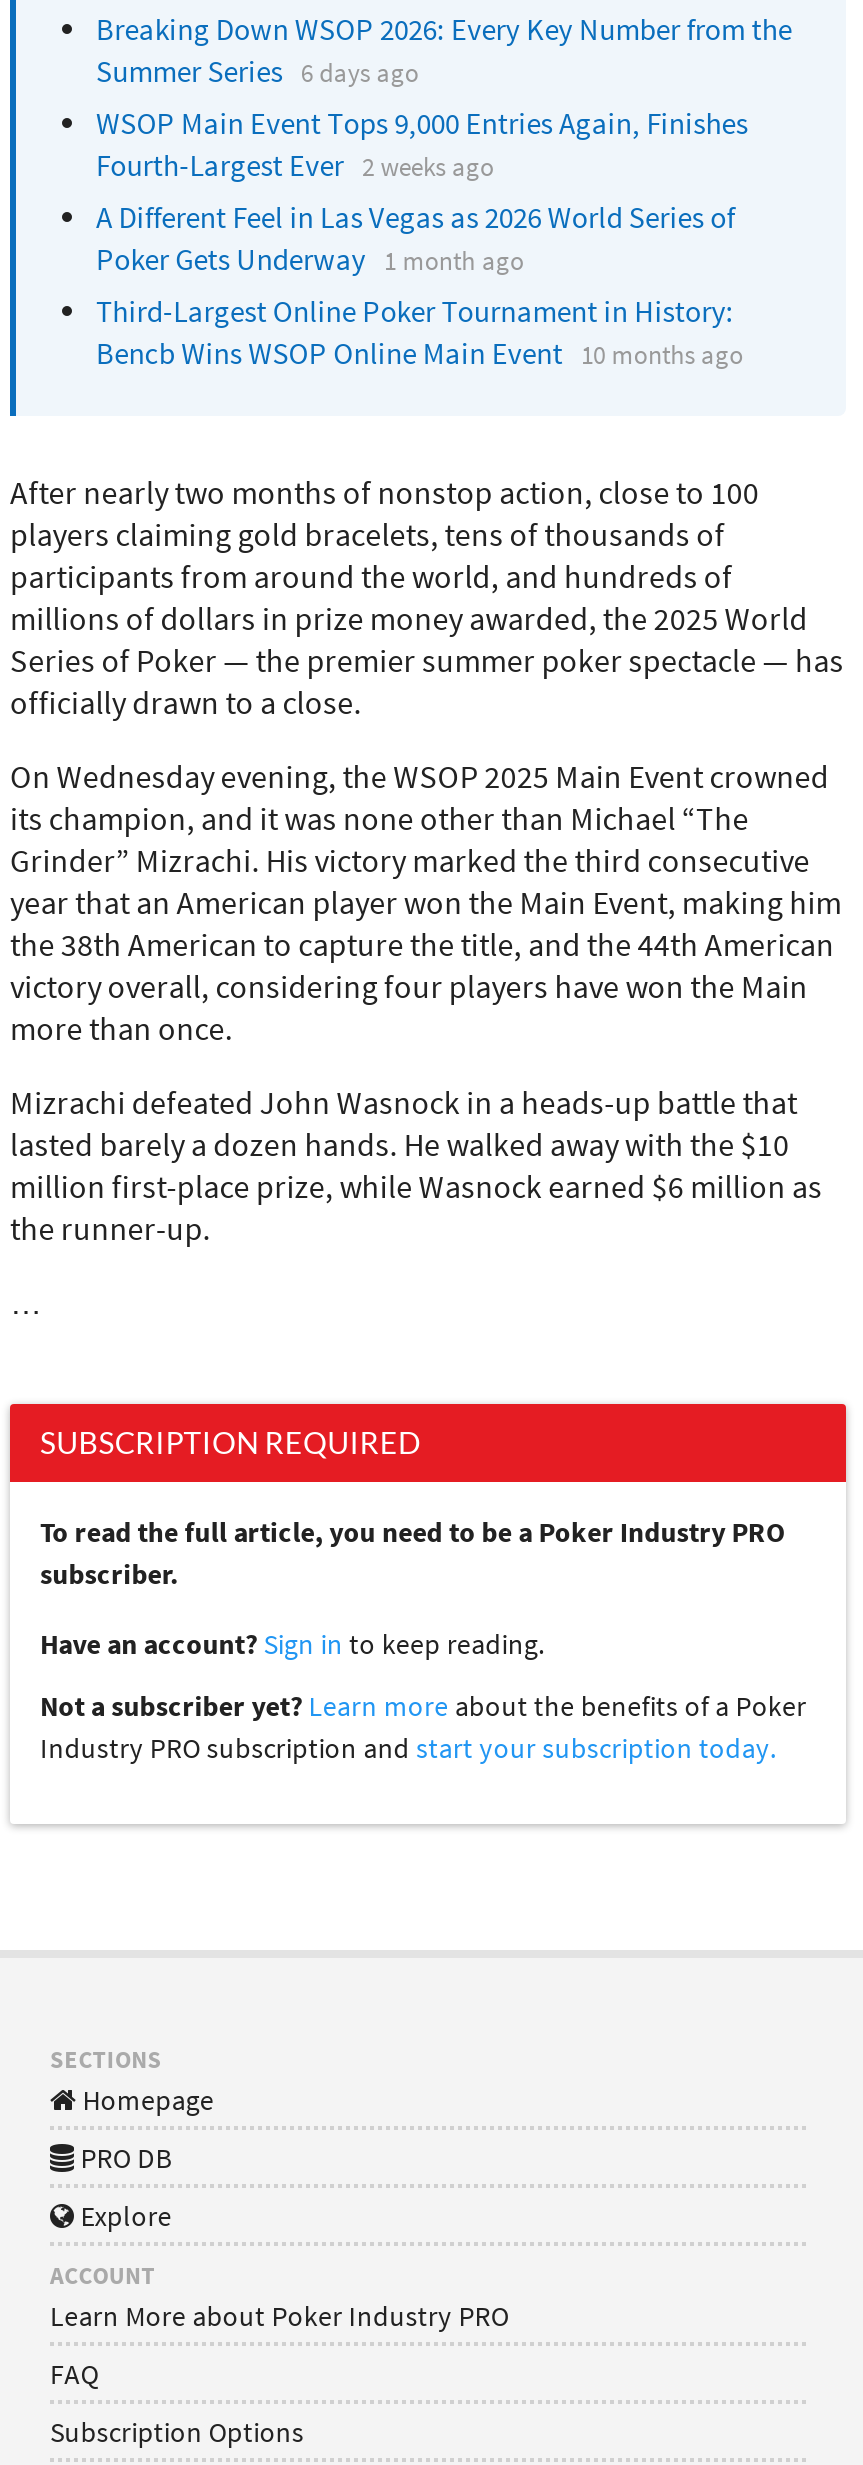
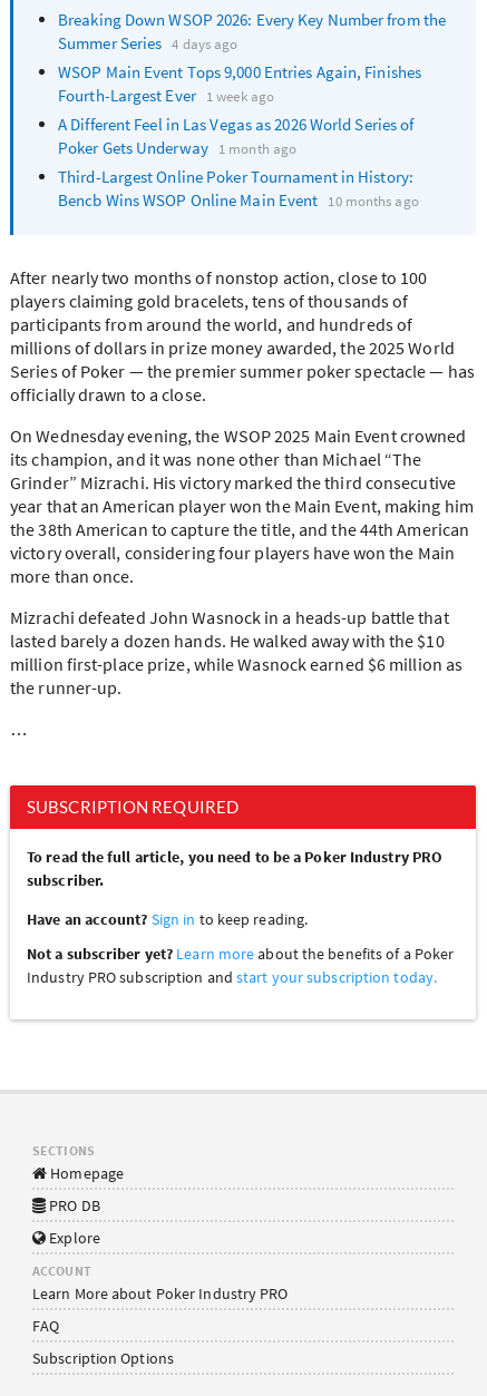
- Summer Series 6 days ago
+ Summer Series 4 days ago

- Fourth-Largest Ever 2 weeks ago
+ Fourth-Largest Ever 1 week ago
